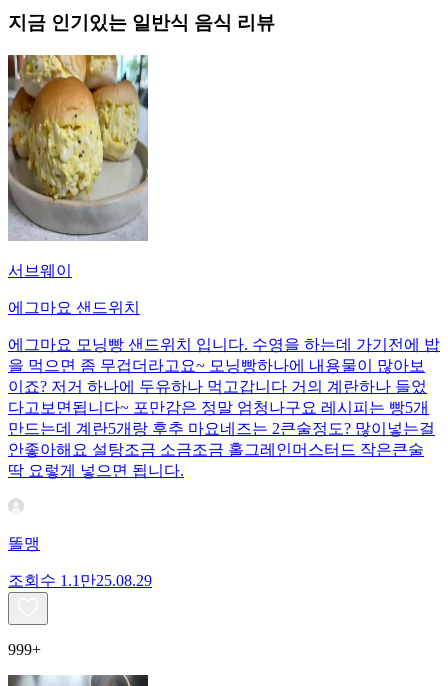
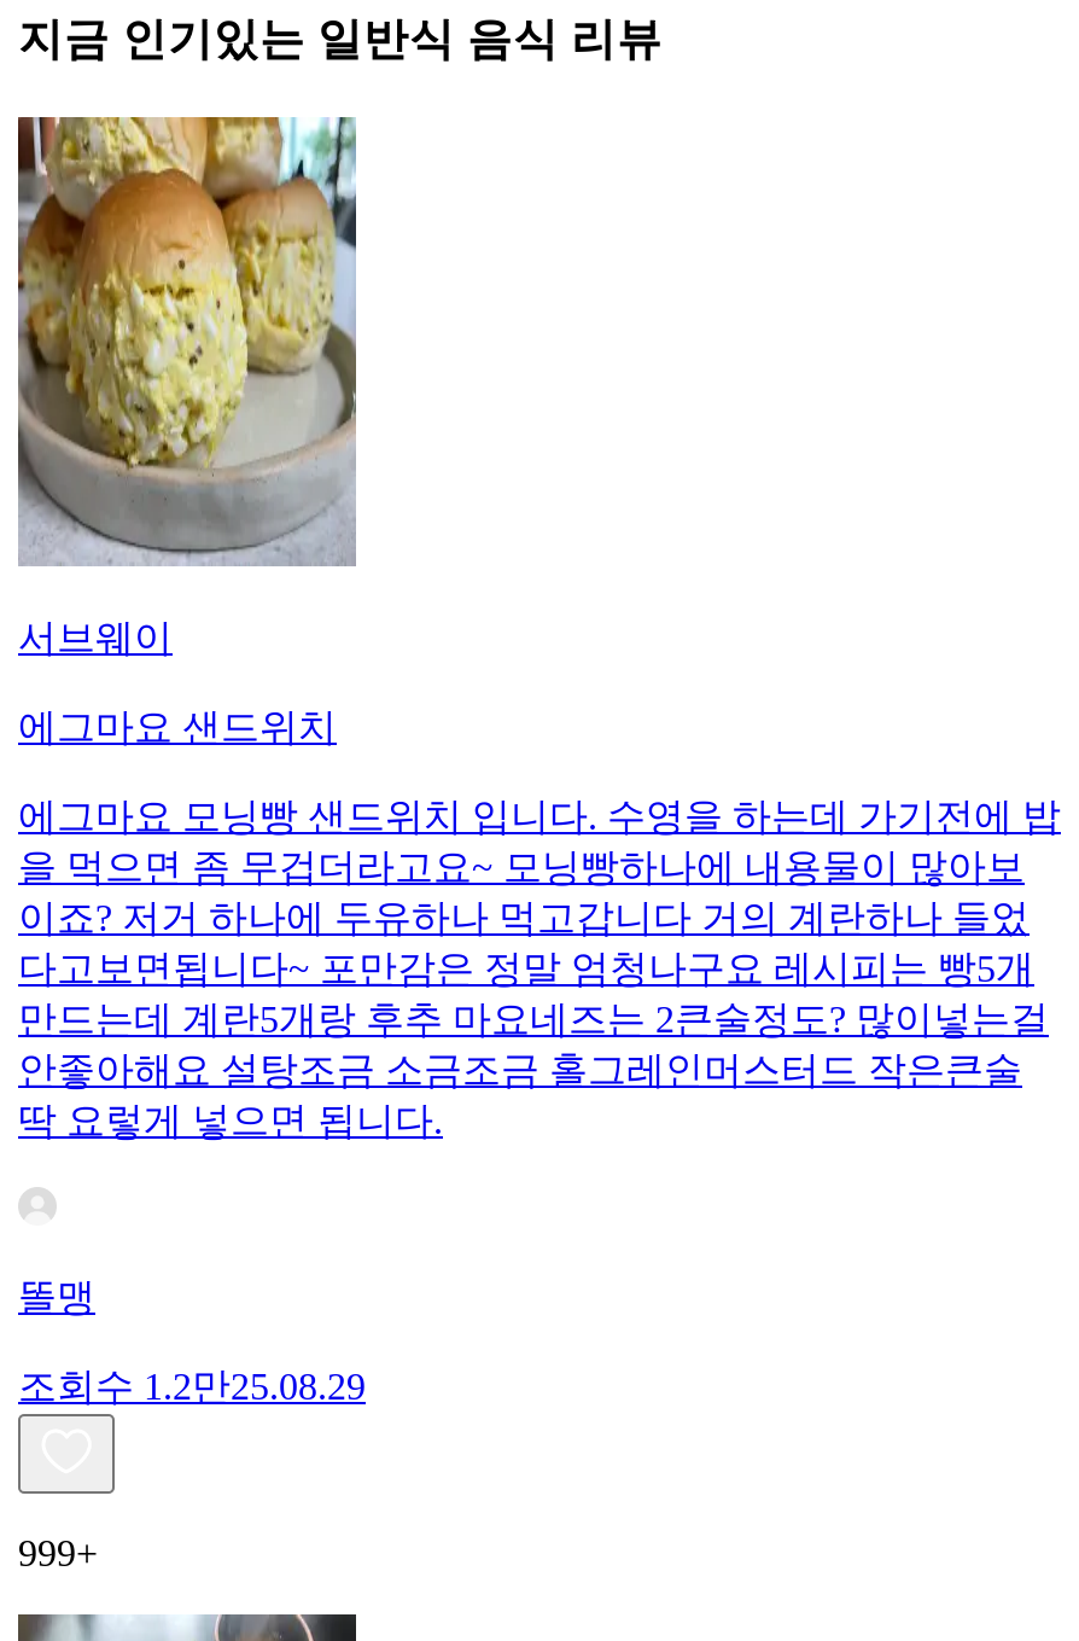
- 조회수 1.1만 25.08.29
+ 조회수 1.2만 25.08.29
